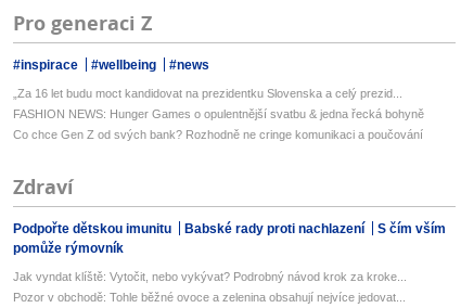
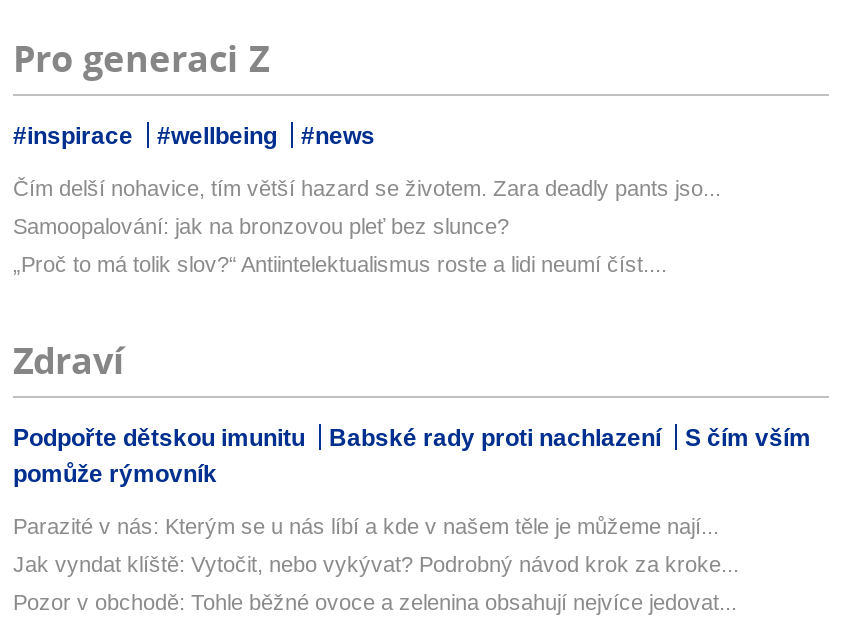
- „Za 16 let budu moct kandidovat na prezidentku Slovenska a celý prezid...
+ Čím delší nohavice, tím větší hazard se životem. Zara deadly pants jso...

- FASHION NEWS: Hunger Games o opulentnější svatbu & jedna řecká bohyně
+ Samoopalování: jak na bronzovou pleť bez slunce?

- Co chce Gen Z od svých bank? Rozhodně ne cringe komunikaci a poučování
+ „Proč to má tolik slov?“ Antiintelektualismus roste a lidi neumí číst....

+ Parazité v nás: Kterým se u nás líbí a kde v našem těle je můžeme nají...
